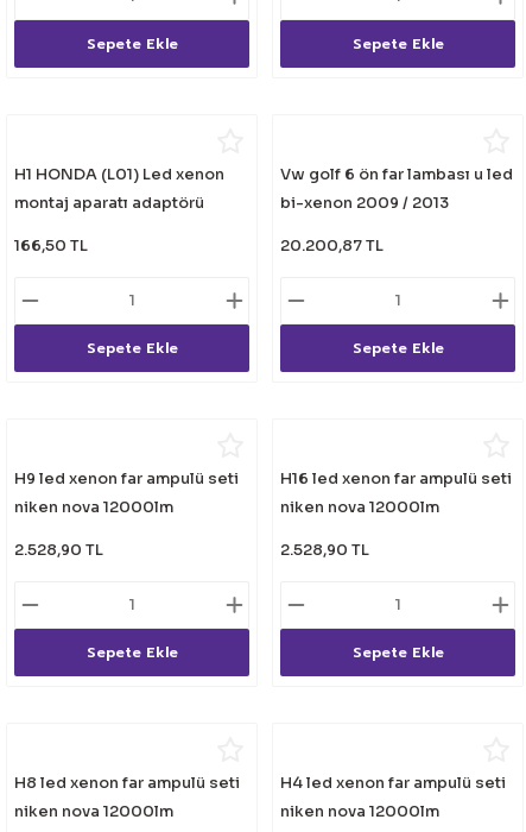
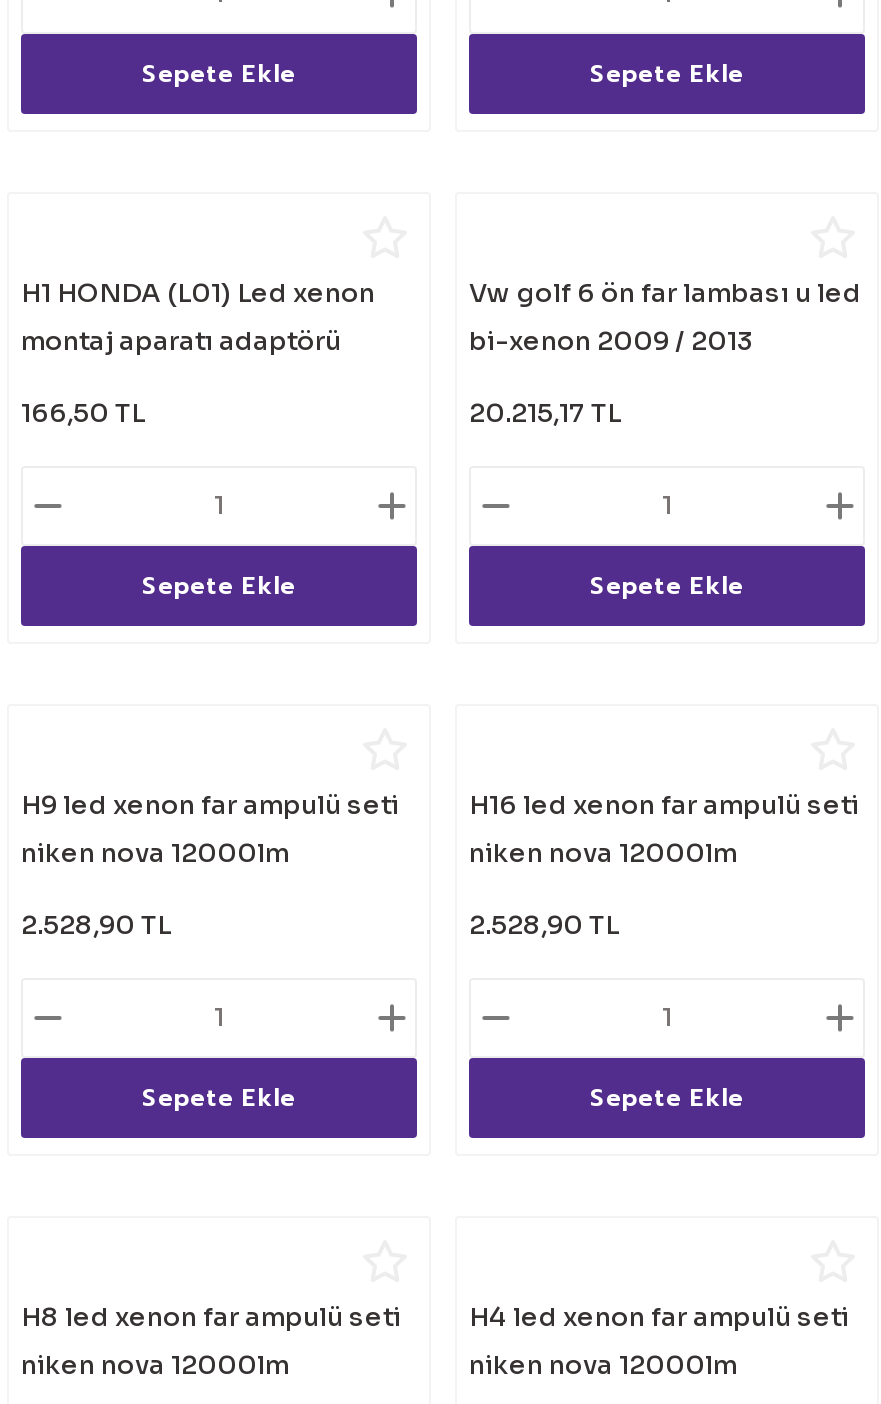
- 20.200,87 TL
+ 20.215,17 TL
